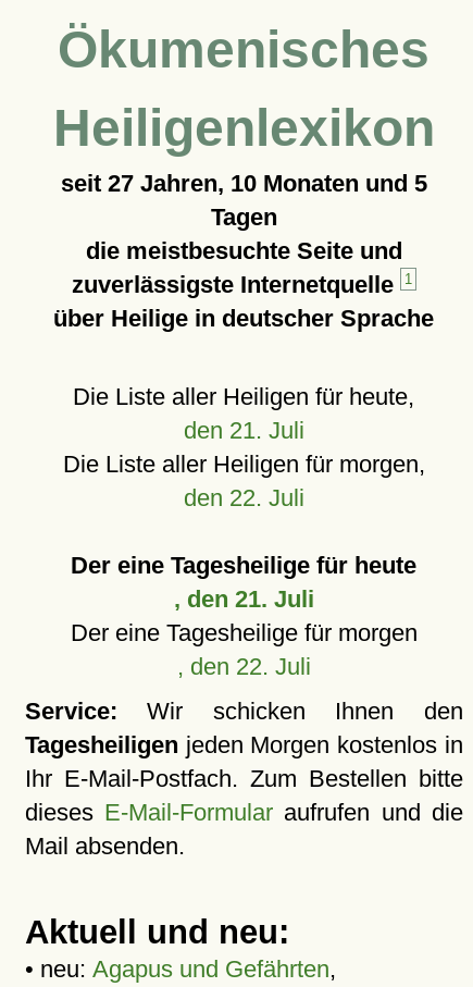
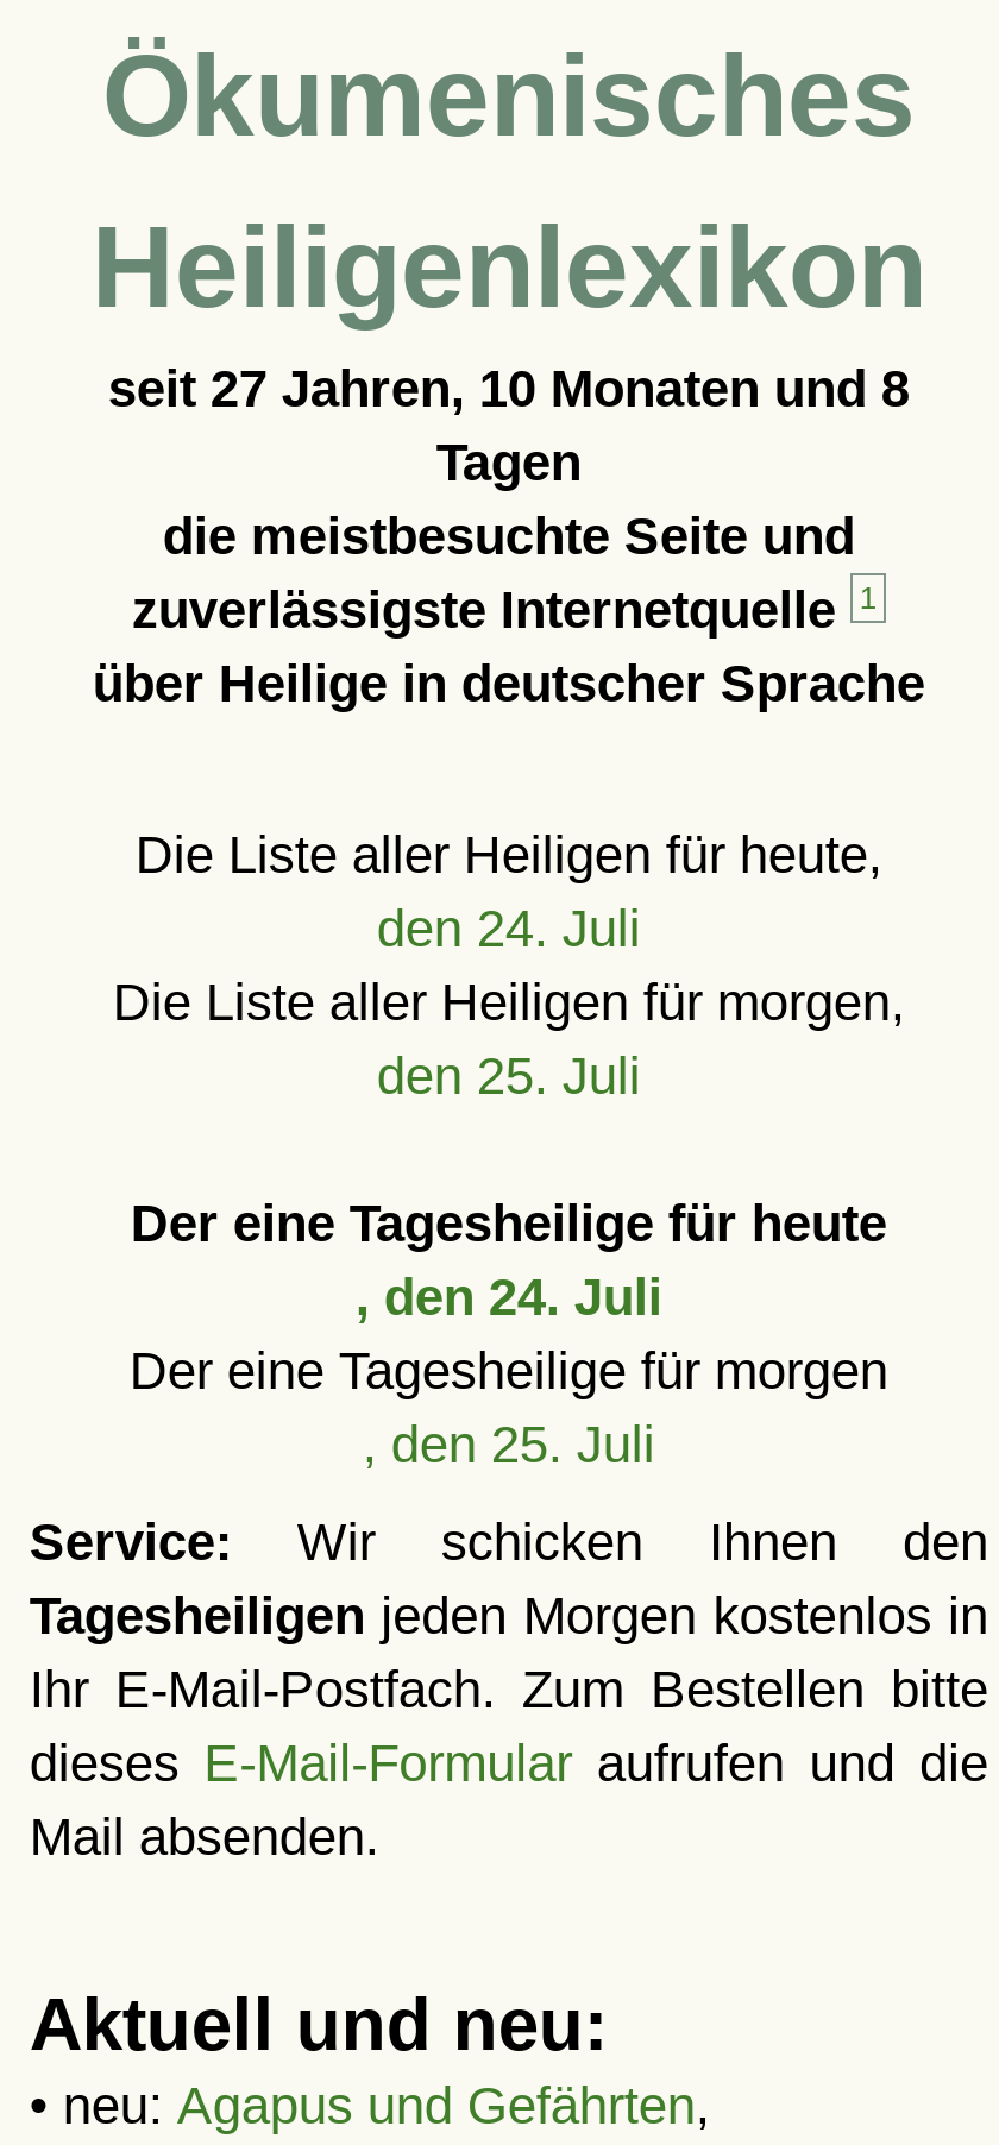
- seit 27 Jahren, 10 Monaten und 5
+ seit 27 Jahren, 10 Monaten und 8

- den 21. Juli
+ den 24. Juli

- den 22. Juli
+ den 25. Juli

- , den 21. Juli
+ , den 24. Juli

- , den 22. Juli
+ , den 25. Juli
